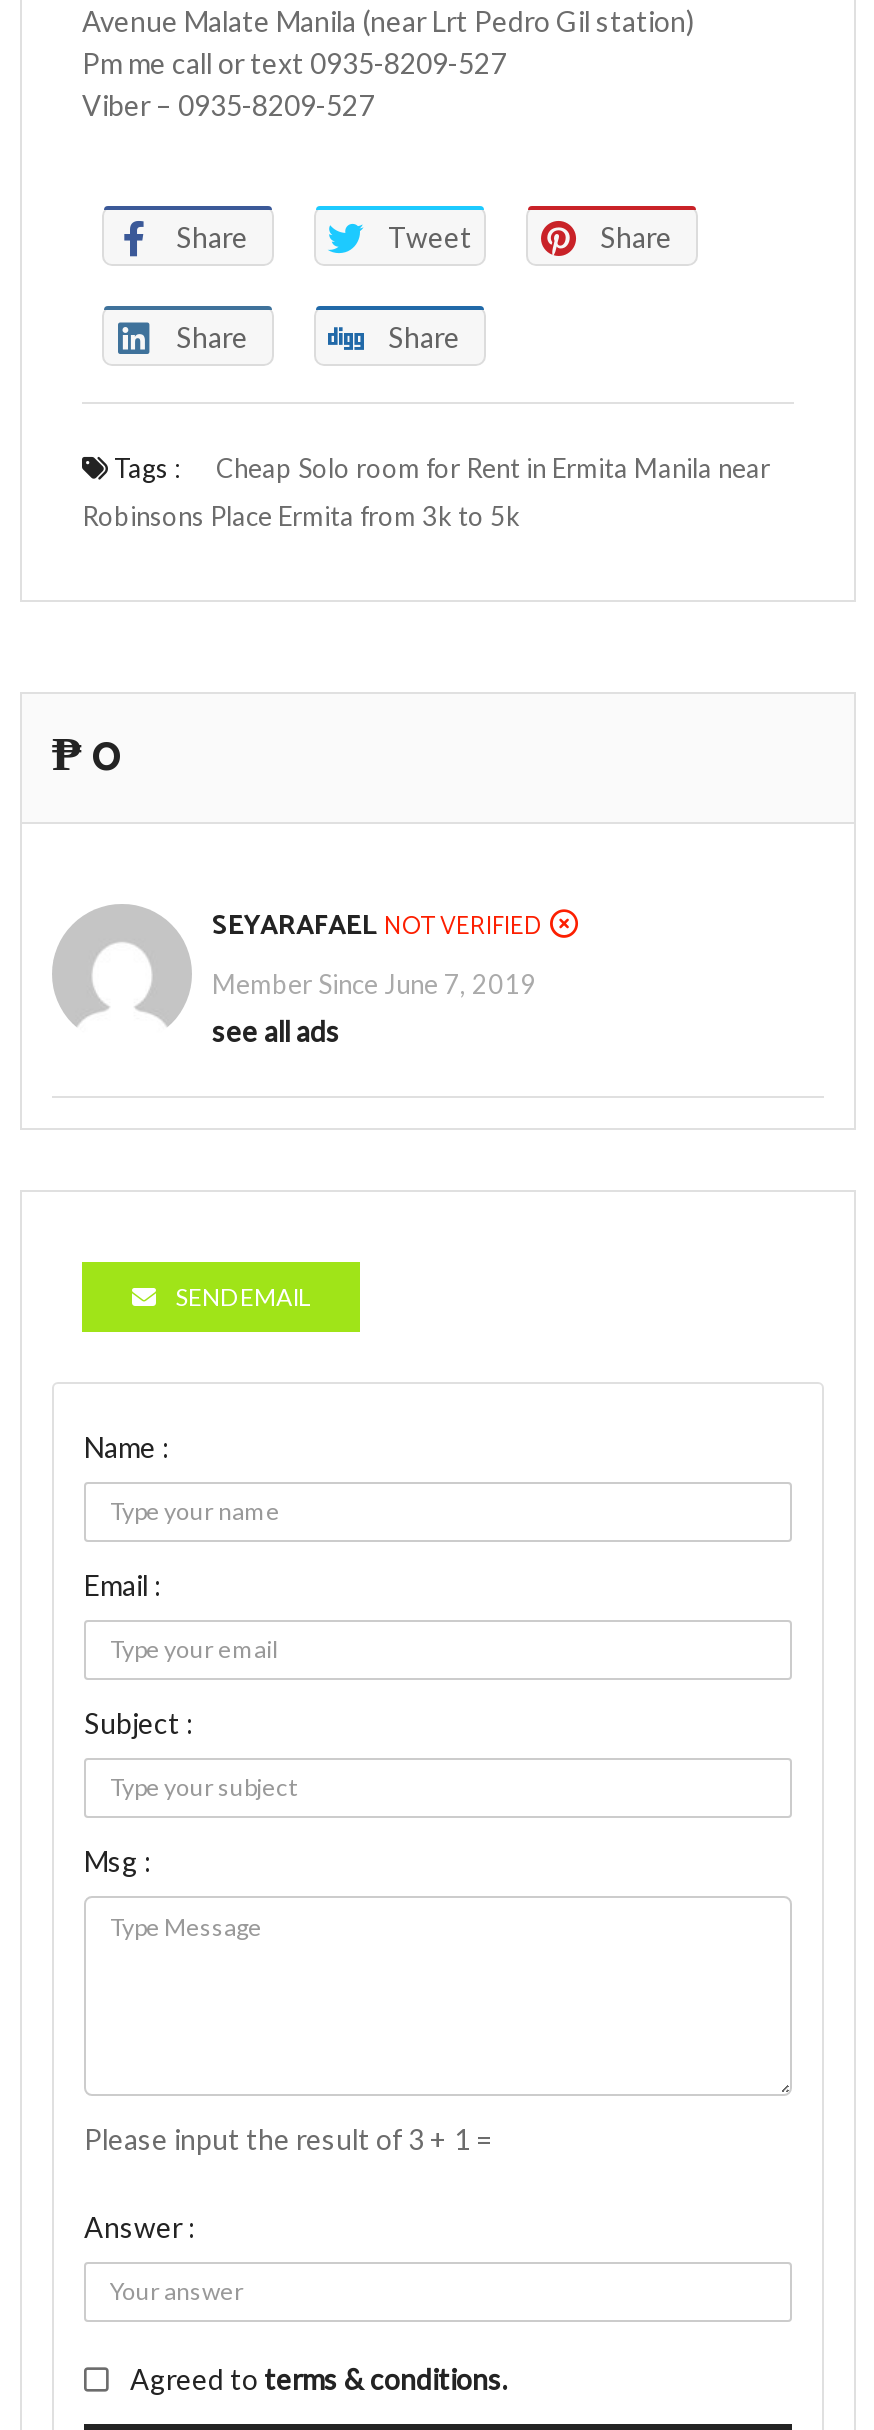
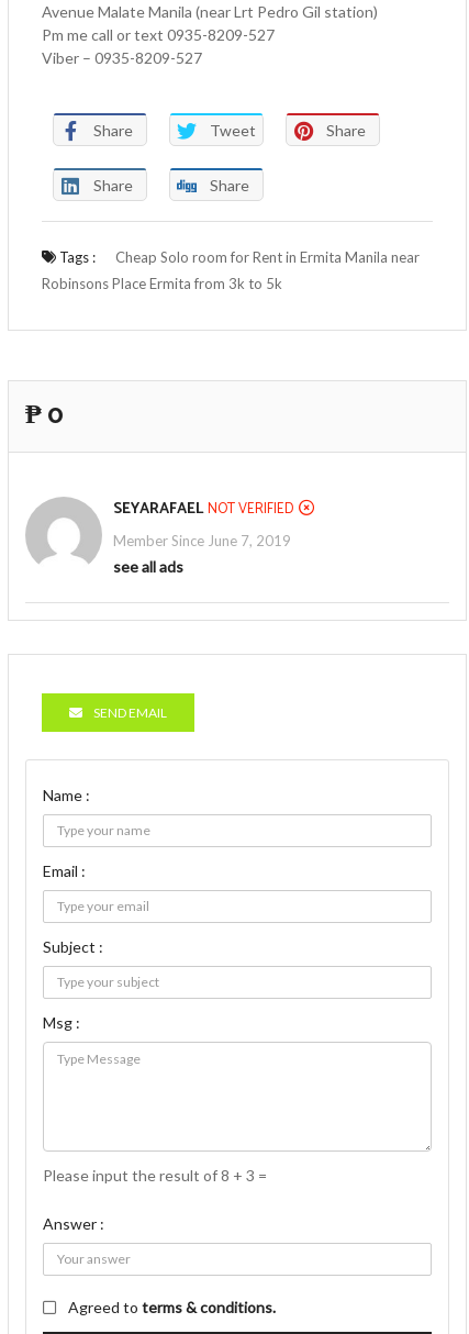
- Please input the result of 3 + 1 =
+ Please input the result of 8 + 3 =
